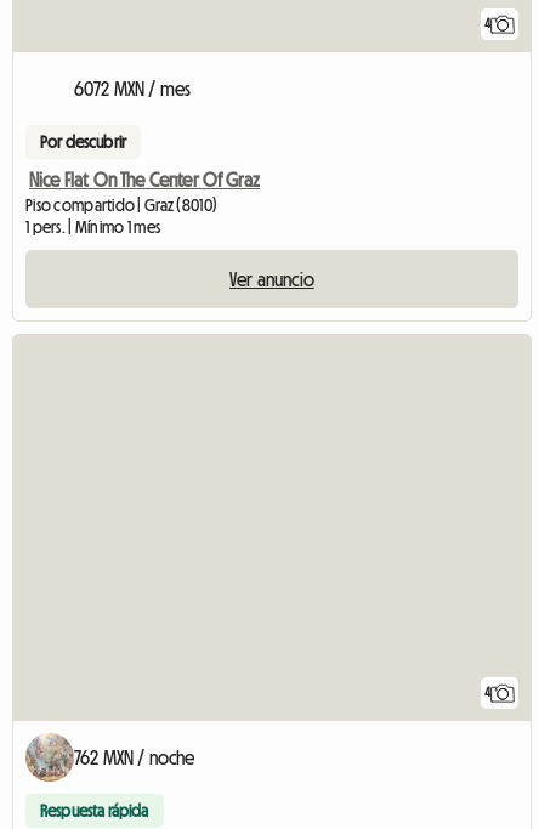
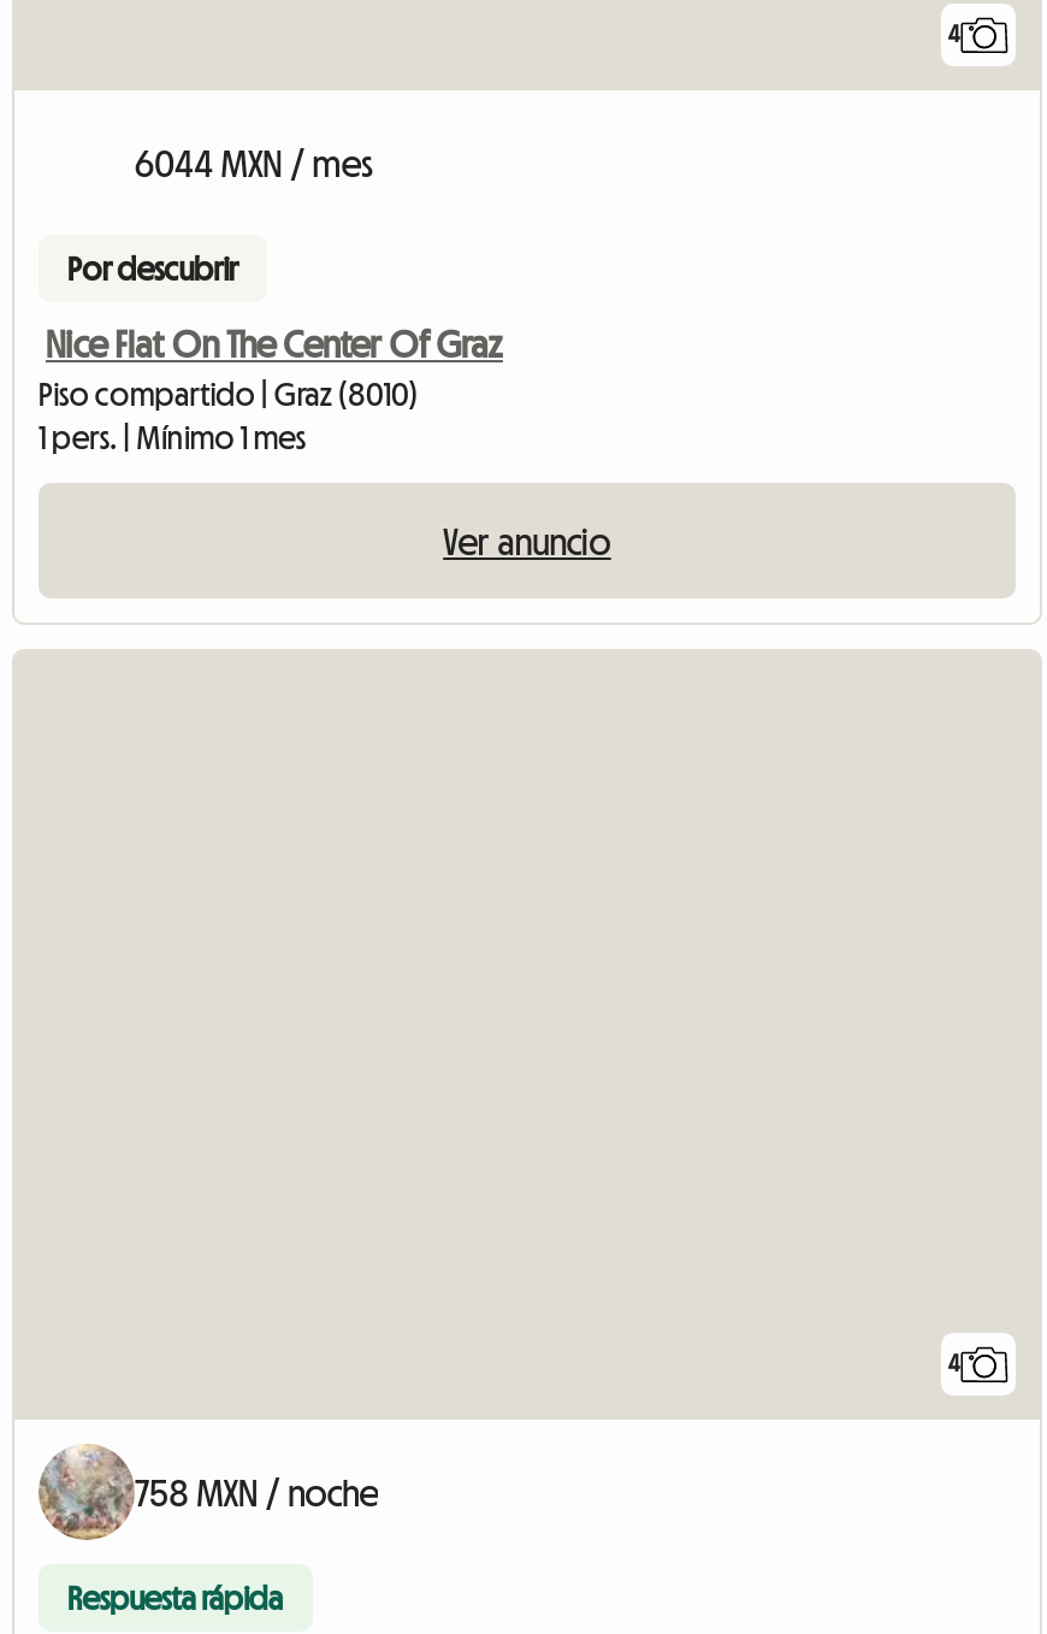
- 6072 MXN / mes
+ 6044 MXN / mes

- 762 MXN / noche
+ 758 MXN / noche
